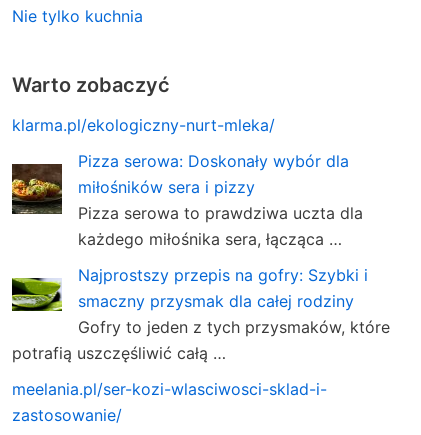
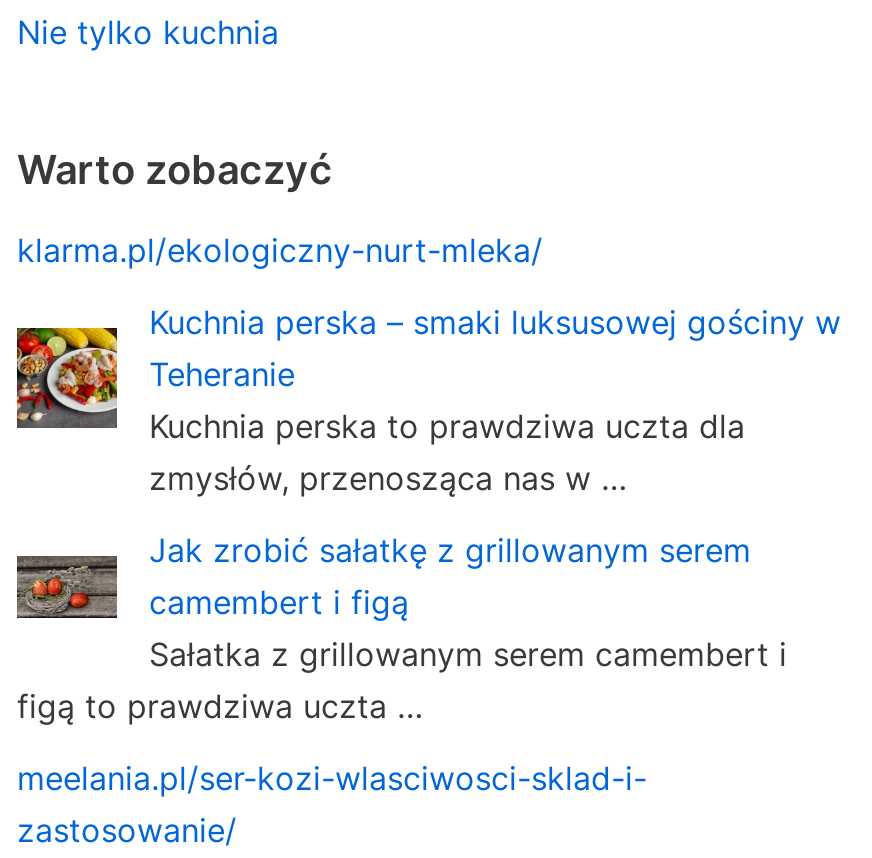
- [image]
- Pizza serowa: Doskonały wybór dla
- miłośników sera i pizzy
- Pizza serowa to prawdziwa uczta dla
- każdego miłośnika sera, łącząca …
+ [image]
+ Kuchnia perska – smaki luksusowej gościny w
+ Teheranie
+ Kuchnia perska to prawdziwa uczta dla
+ zmysłów, przenosząca nas w …

- [image]
- Najprostszy przepis na gofry: Szybki i
- smaczny przysmak dla całej rodziny
- Gofry to jeden z tych przysmaków, które
- potrafią uszczęśliwić całą …
+ [image]
+ Jak zrobić sałatkę z grillowanym serem
+ camembert i figą
+ Sałatka z grillowanym serem camembert i
+ figą to prawdziwa uczta …
